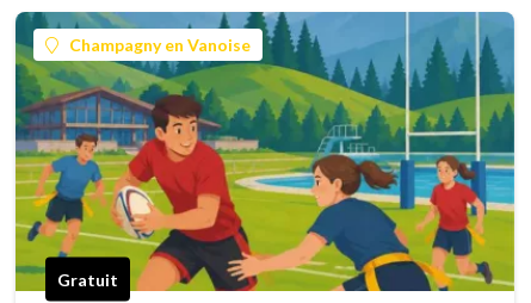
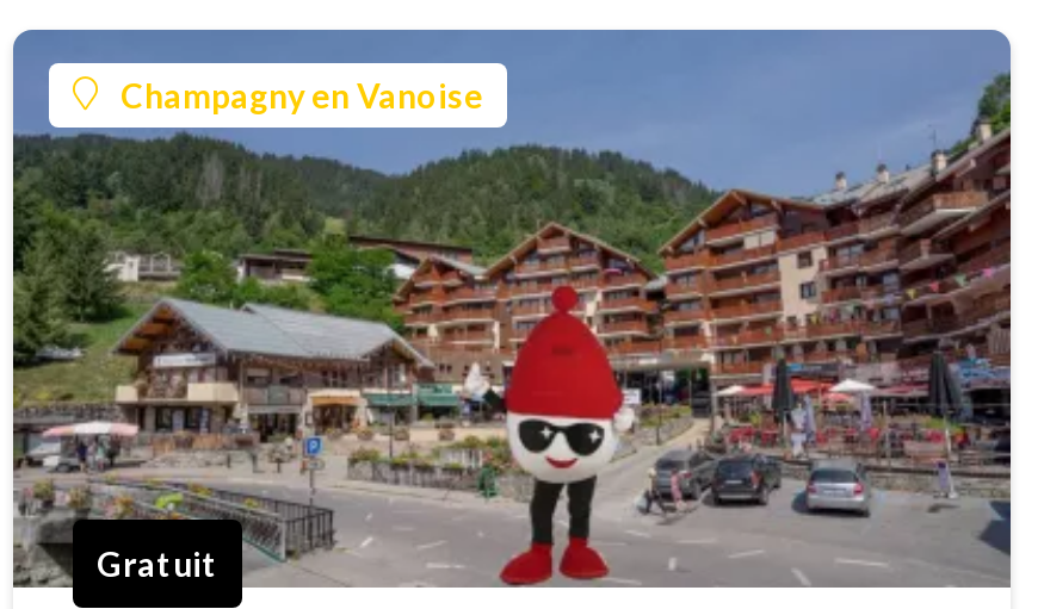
- [image]
+ [image]
